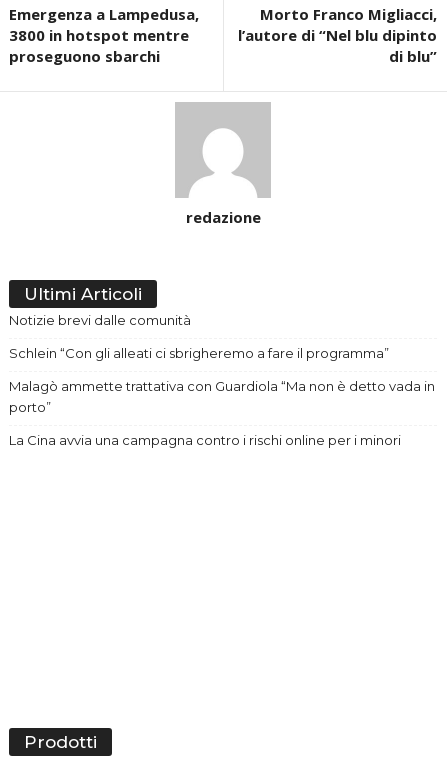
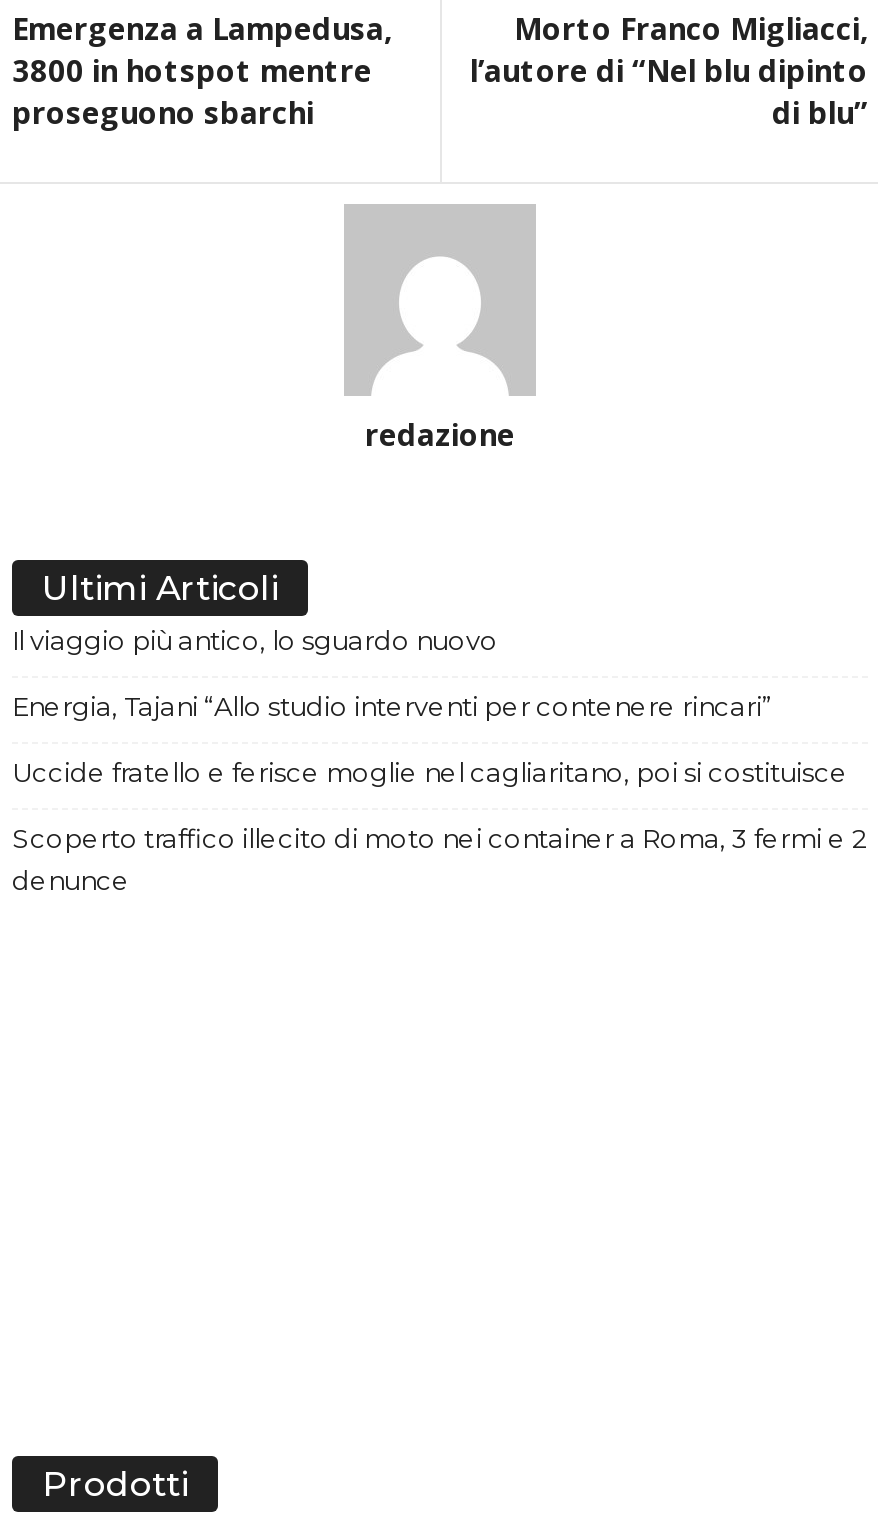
- Notizie brevi dalle comunità
+ Il viaggio più antico, lo sguardo nuovo

- Schlein “Con gli alleati ci sbrigheremo a fare il programma”
+ Energia, Tajani “Allo studio interventi per contenere rincari”

- Malagò ammette trattativa con Guardiola “Ma non è detto vada in
- porto”
+ Uccide fratello e ferisce moglie nel cagliaritano, poi si costituisce

- La Cina avvia una campagna contro i rischi online per i minori
+ Scoperto traffico illecito di moto nei container a Roma, 3 fermi e 2
+ denunce
